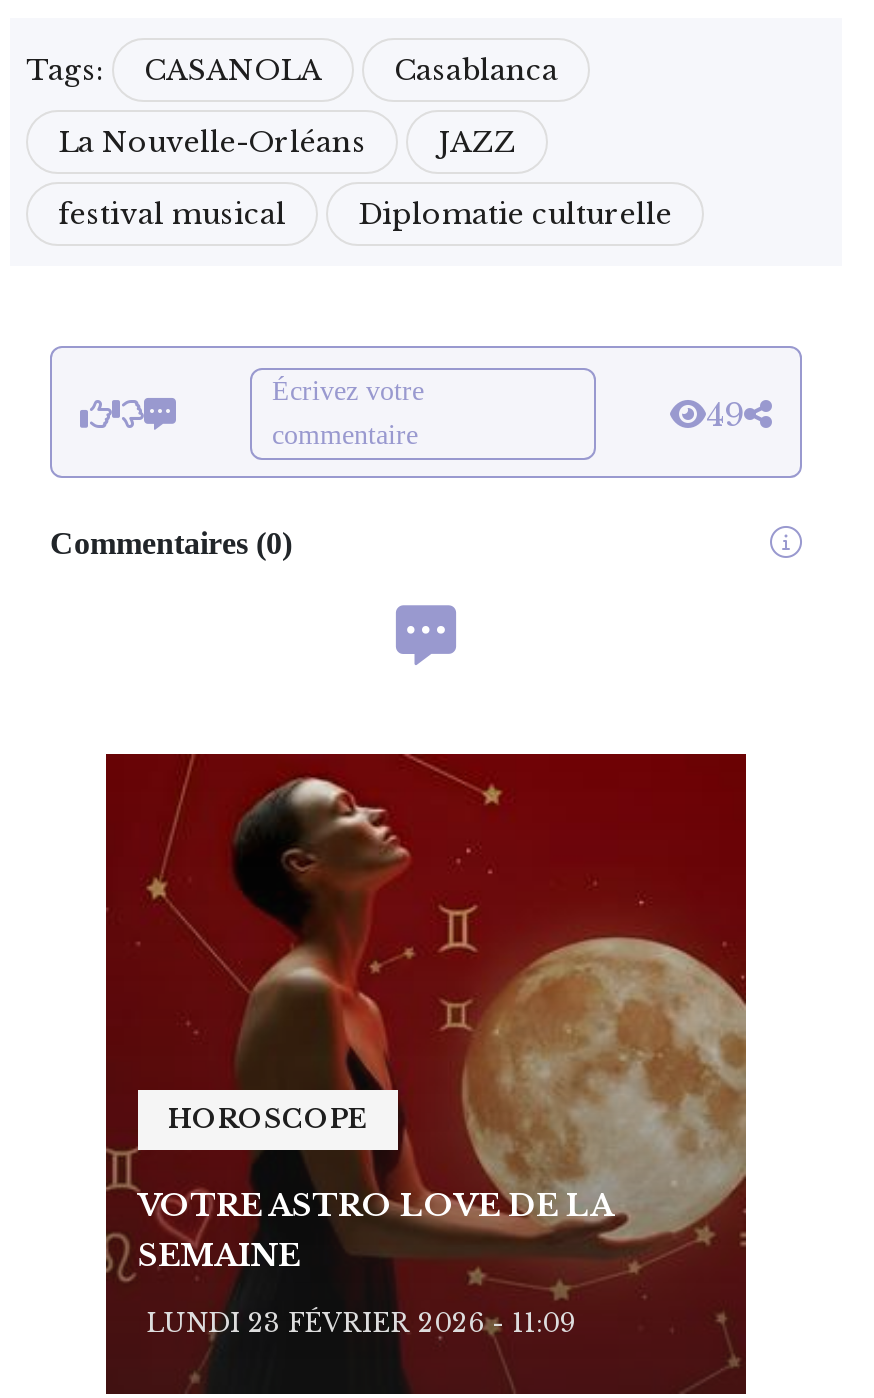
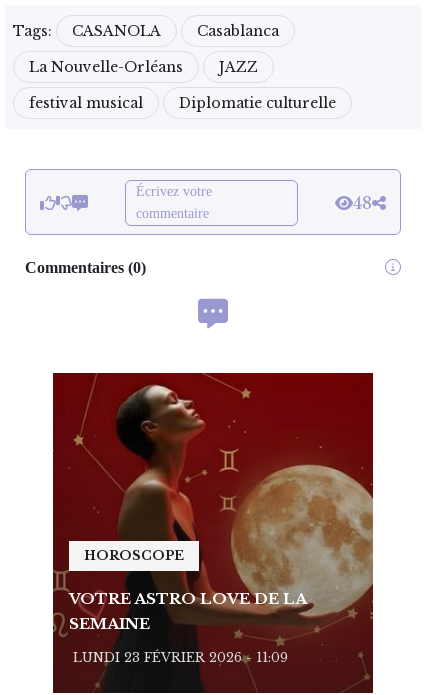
- 49
+ 48
